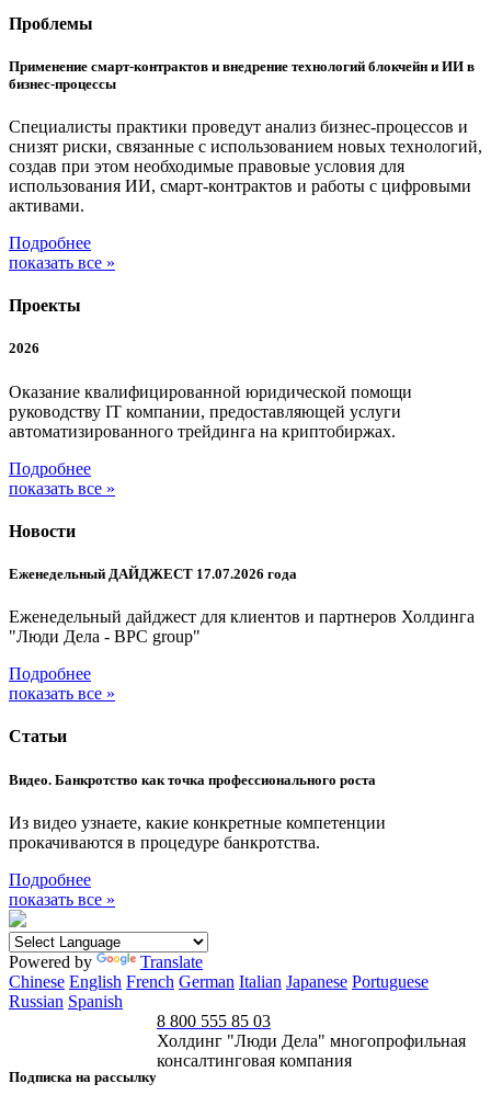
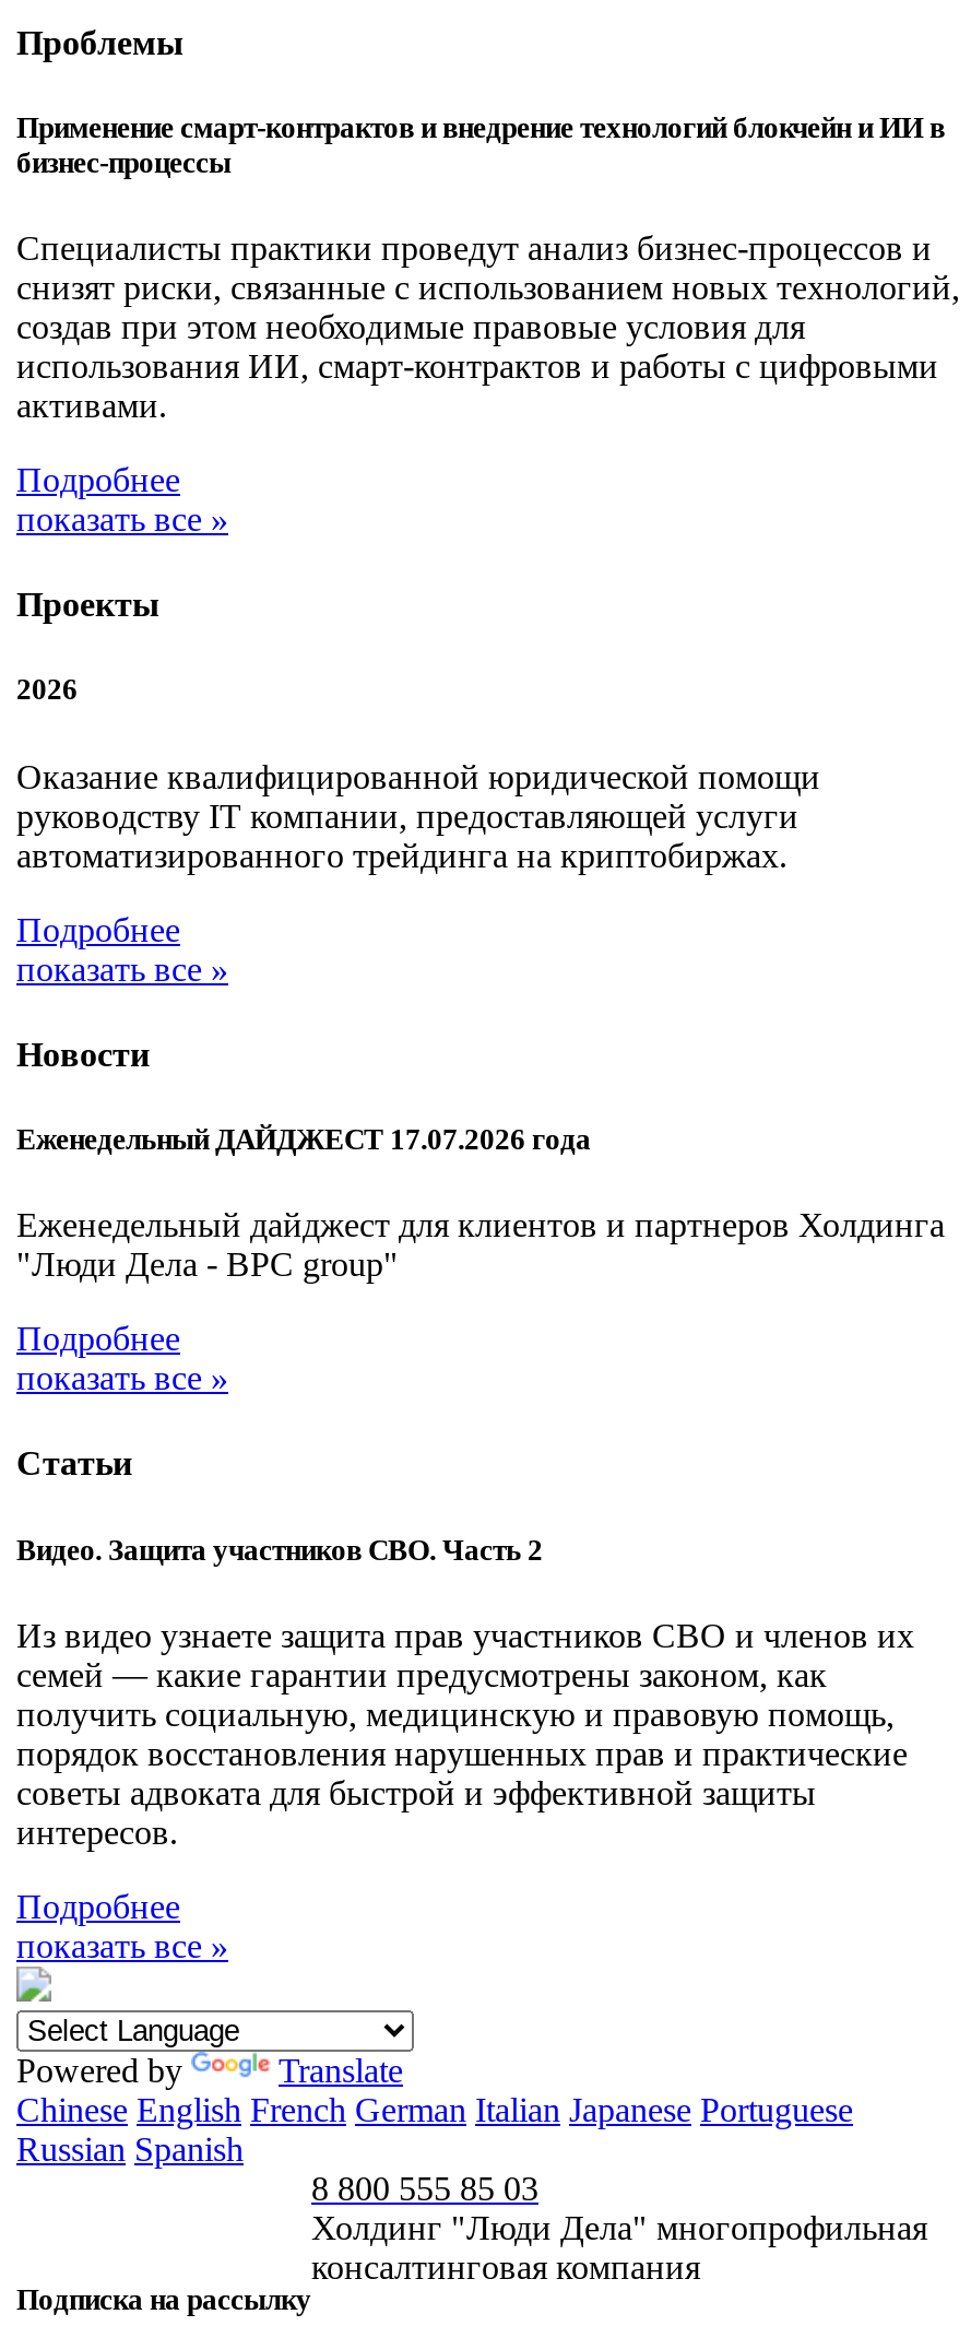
- Видео. Банкротство как точка профессионального роста
+ Видео. Защита участников СВО. Часть 2

- Из видео узнаете, какие конкретные компетенции
- прокачиваются в процедуре банкротства.
+ Из видео узнаете защита прав участников СВО и членов их
+ семей — какие гарантии предусмотрены законом, как
+ получить социальную, медицинскую и правовую помощь,
+ порядок восстановления нарушенных прав и практические
+ советы адвоката для быстрой и эффективной защиты
+ интересов.
